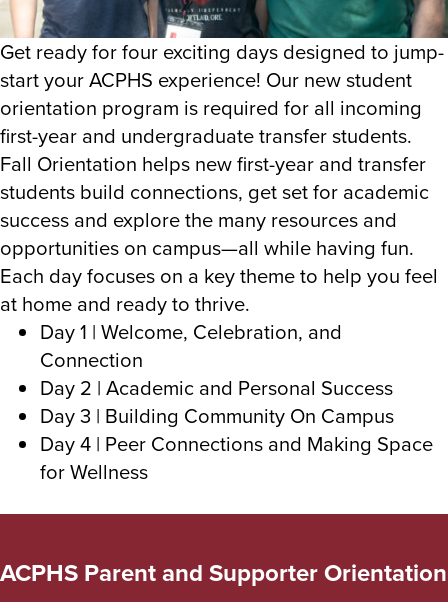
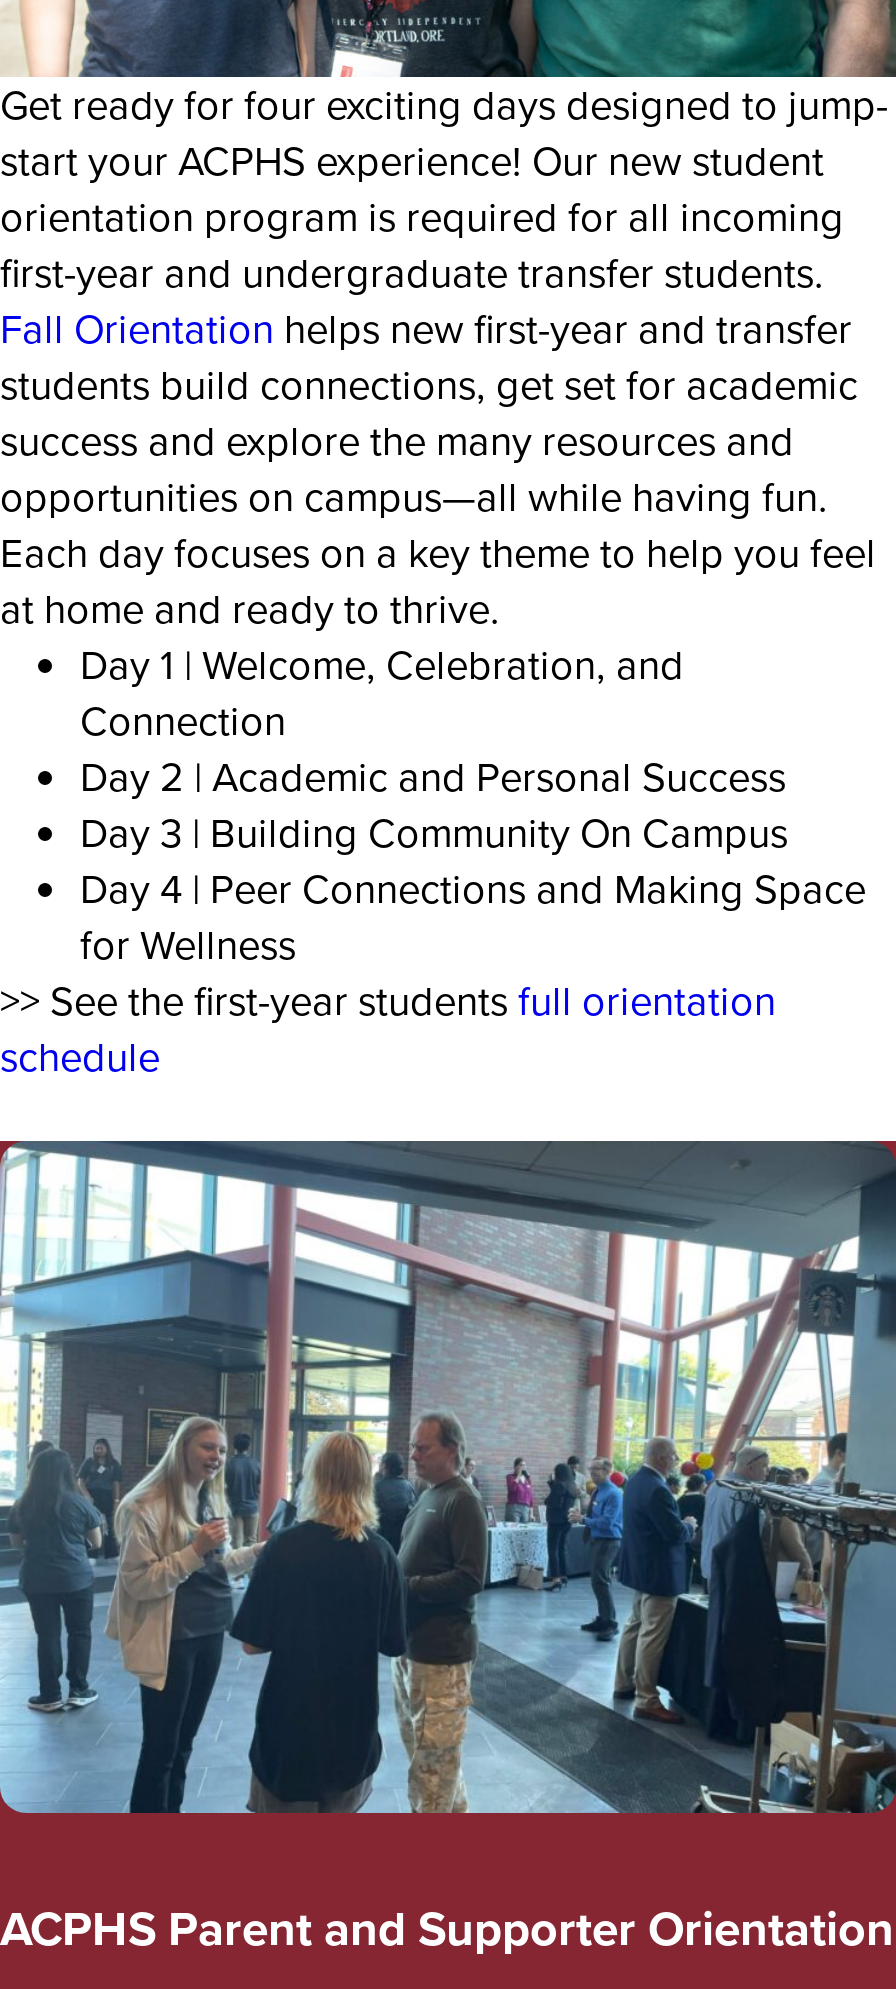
+ >> See the first-year students full orientation
+ schedule

+ [image]
